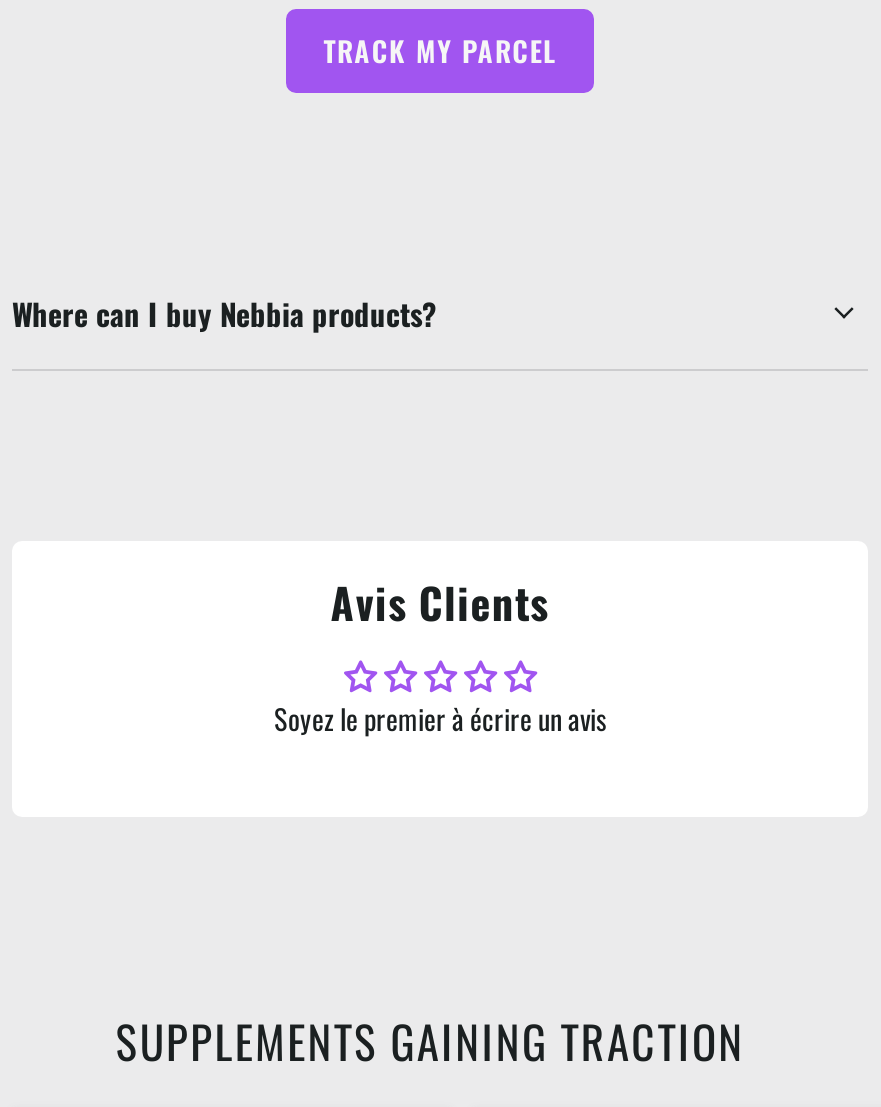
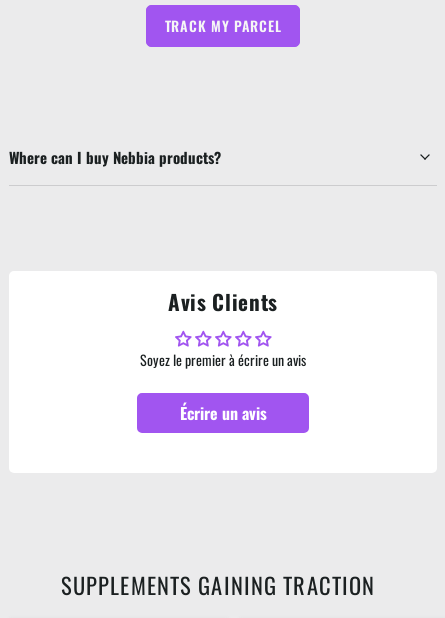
+ Écrire un avis
